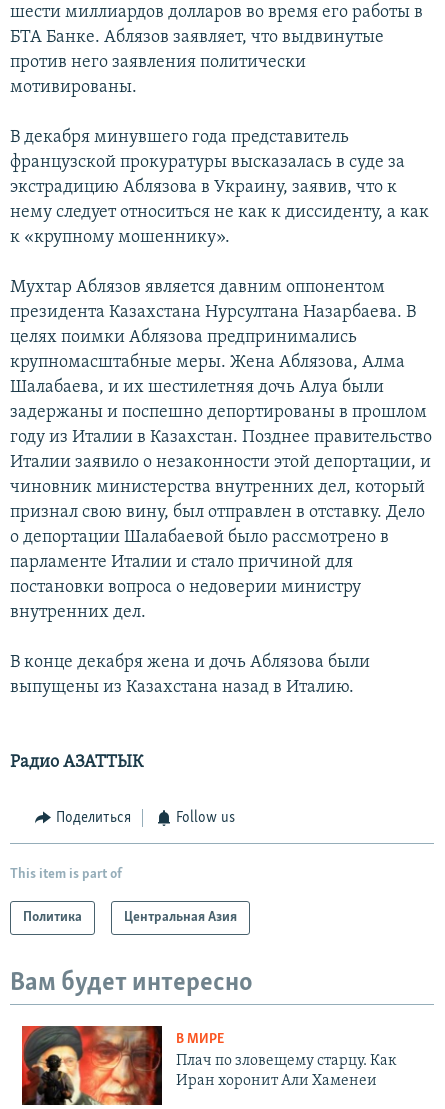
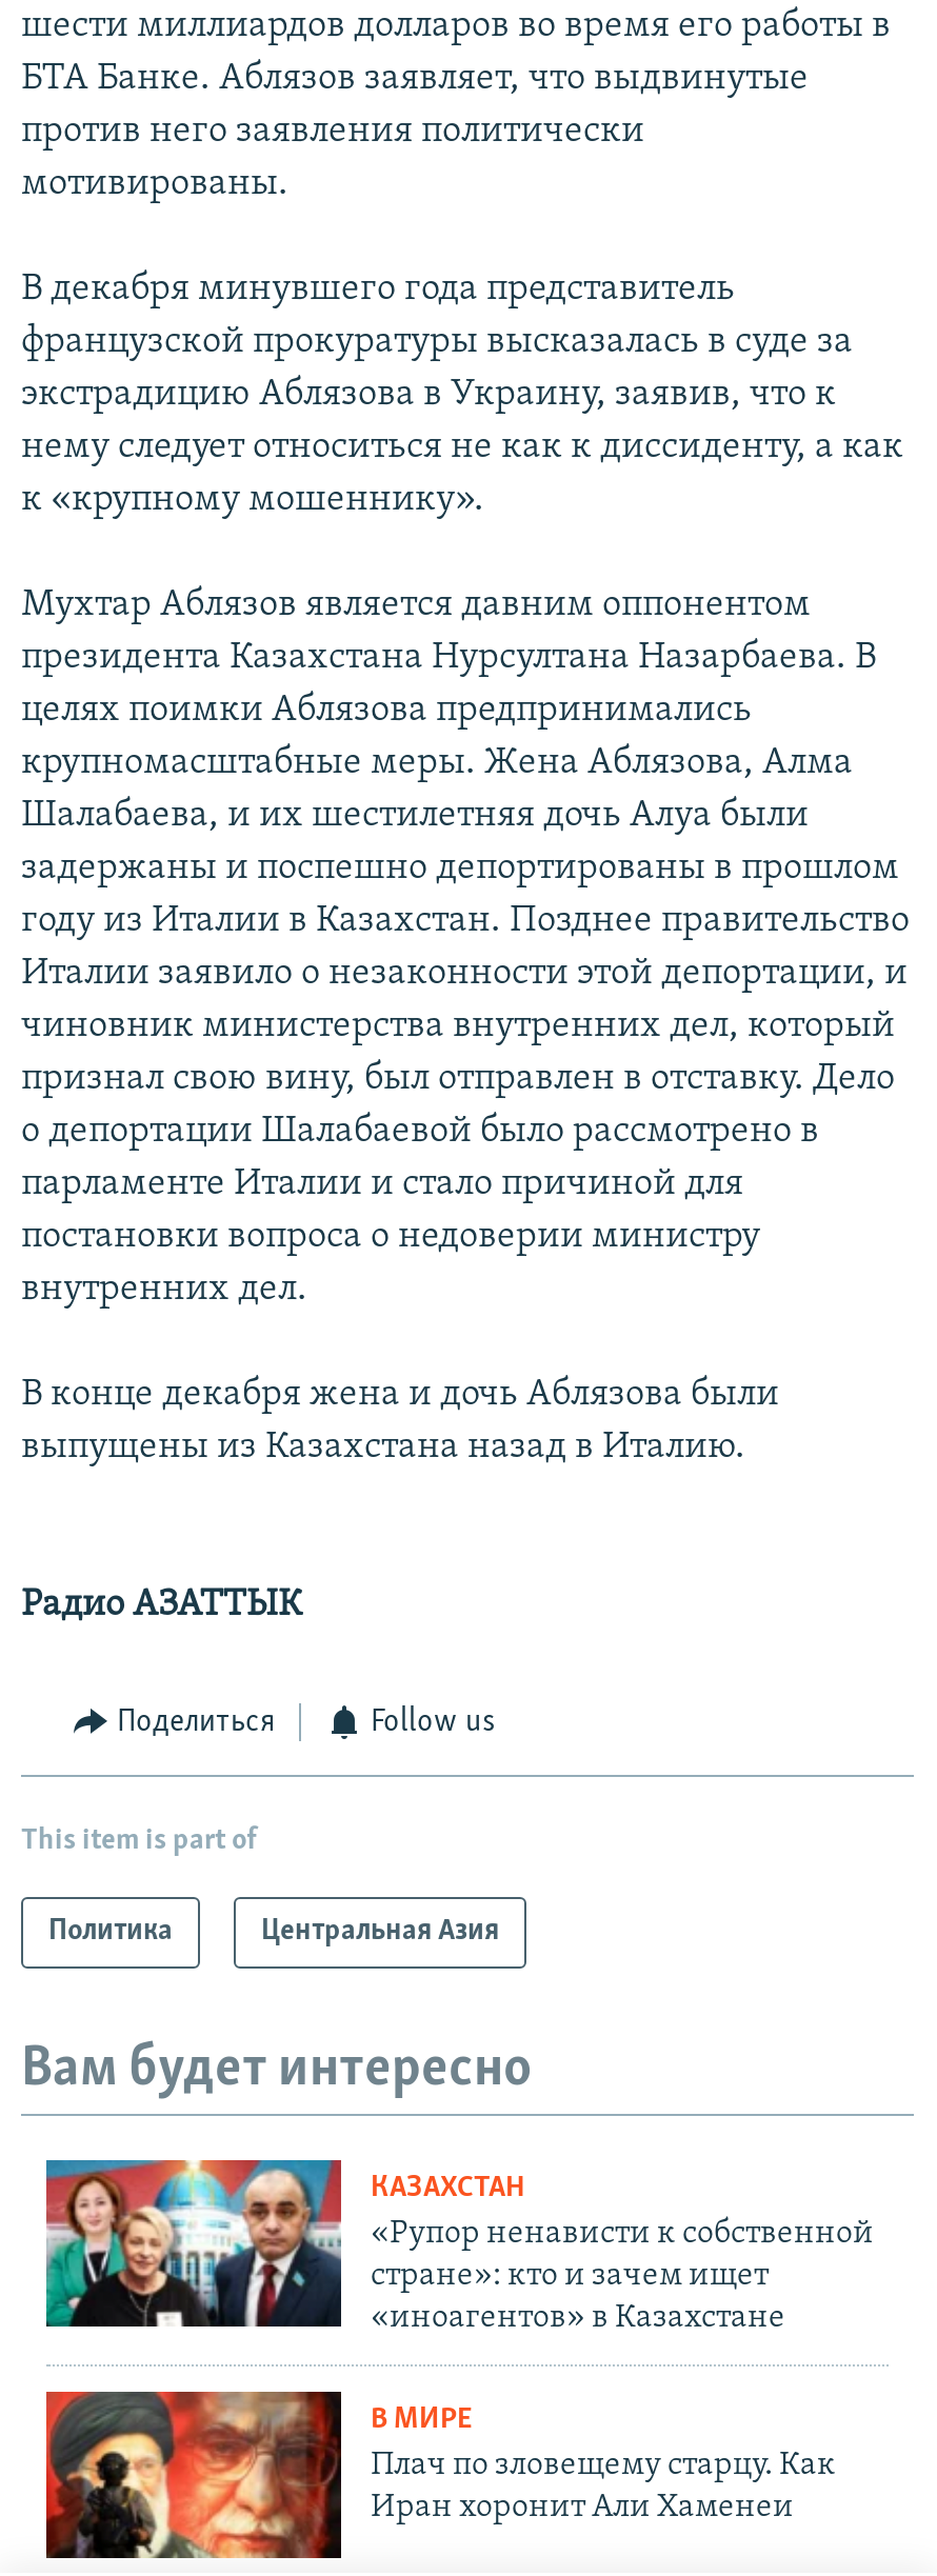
+ [image]
+ КАЗАХСТАН
+ «Рупор ненависти к собственной
+ стране»: кто и зачем ищет
+ «иноагентов» в Казахстане
